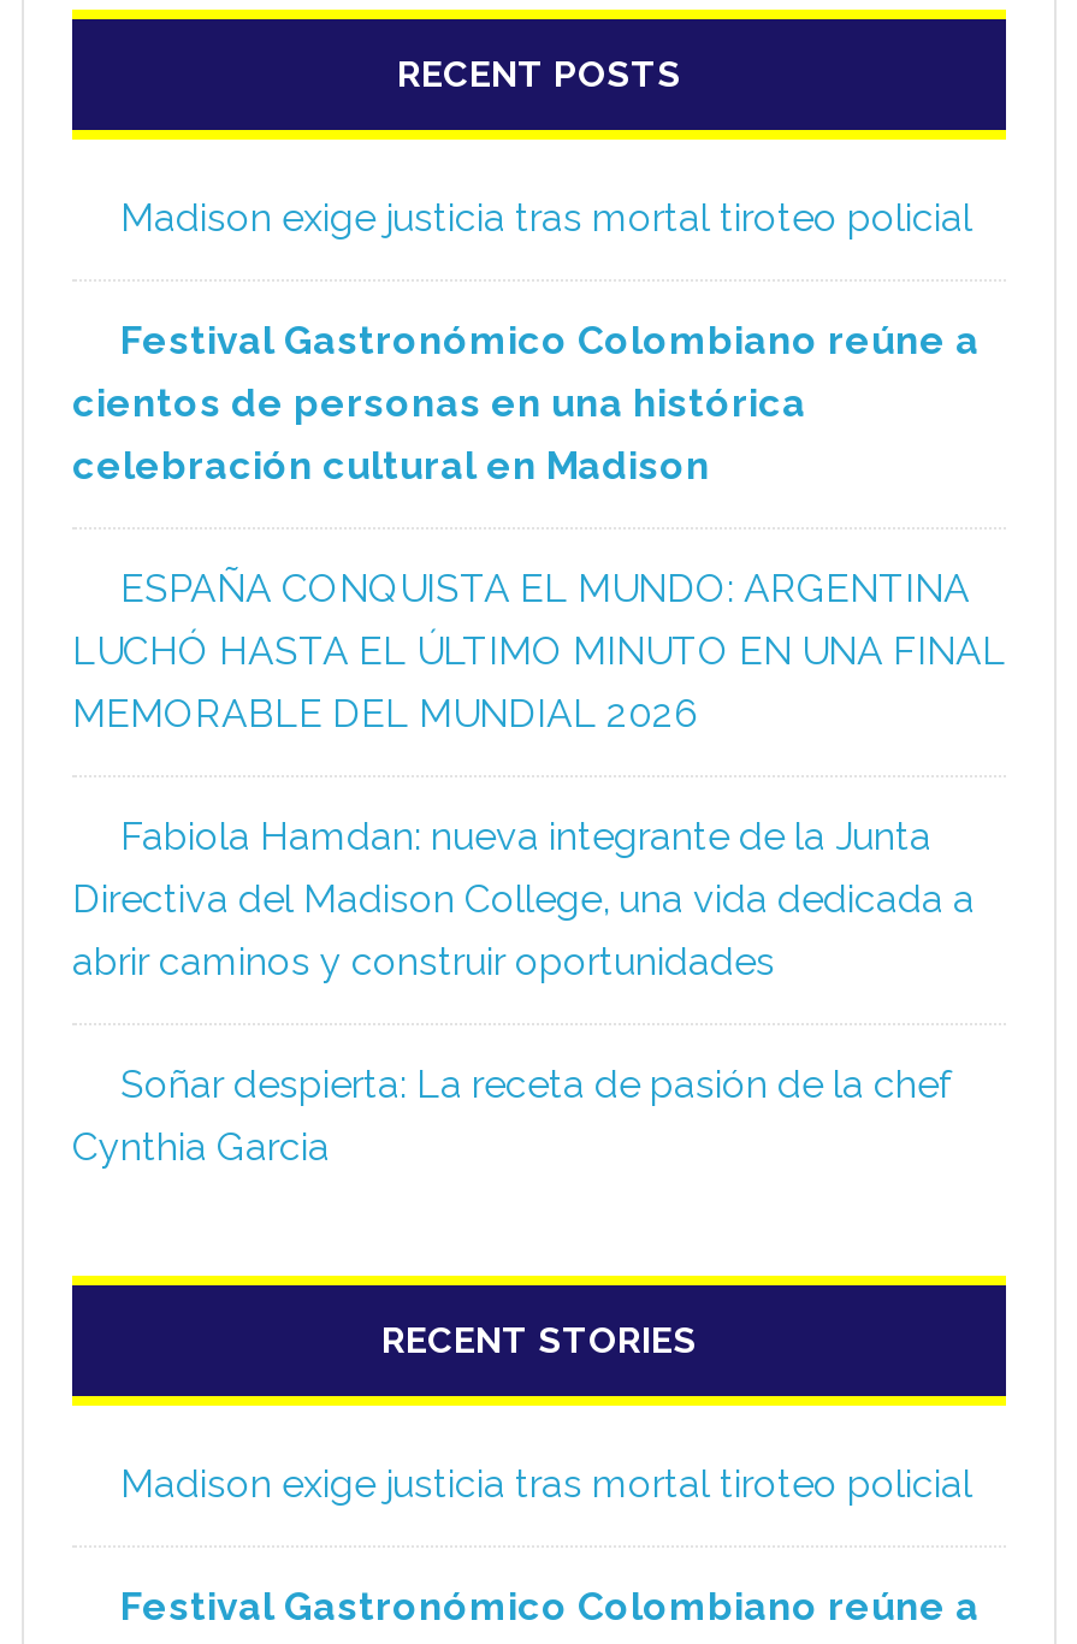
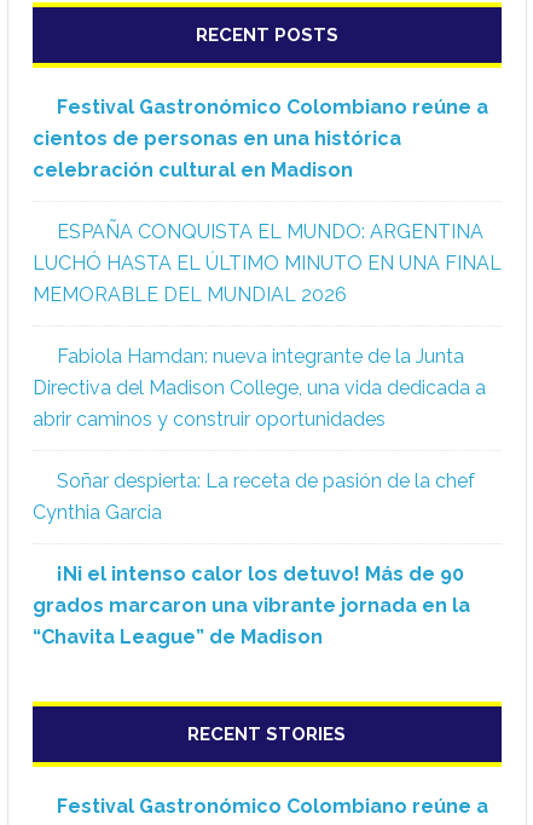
- Madison exige justicia tras mortal tiroteo policial

moved up: Festival Gastronómico Colombiano reúne a | cientos de personas en una histórica | celebración cultural en Madison | ... | Soñar despierta: La receta de pasión de la chef | Cynthia Garcia

+ ¡Ni el intenso calor los detuvo! Más de 90
+ grados marcaron una vibrante jornada en la
+ “Chavita League” de Madison

moved down: RECENT STORIES

- Madison exige justicia tras mortal tiroteo policial
